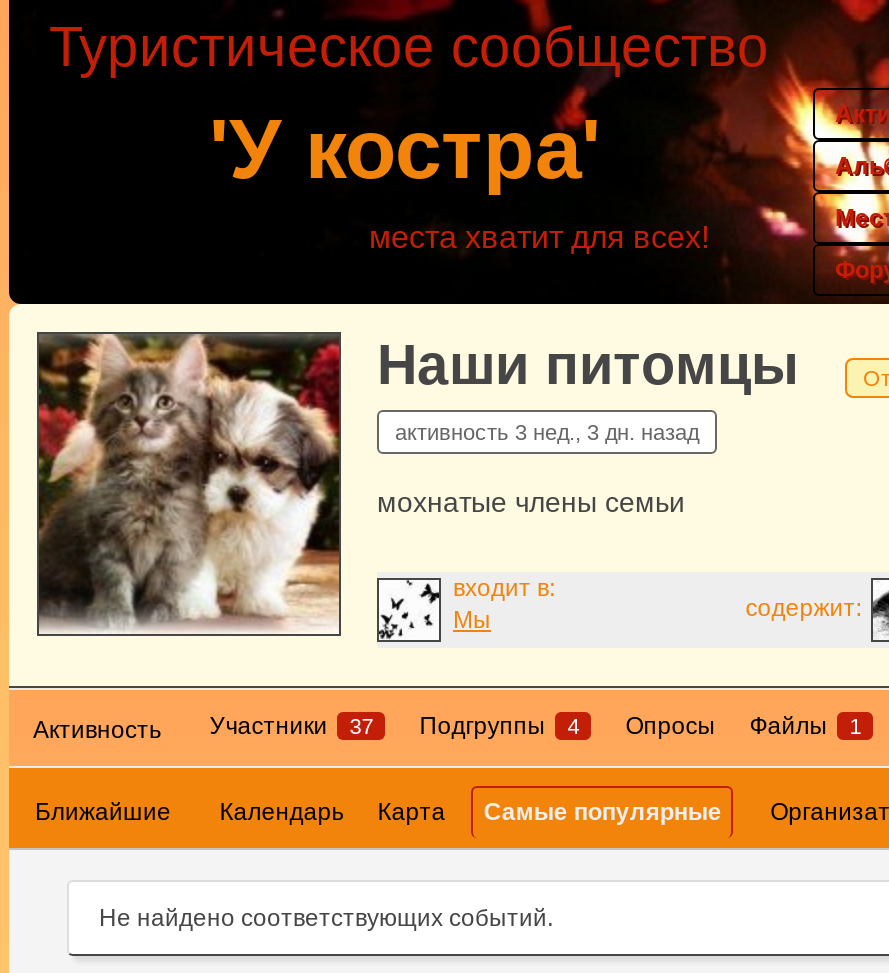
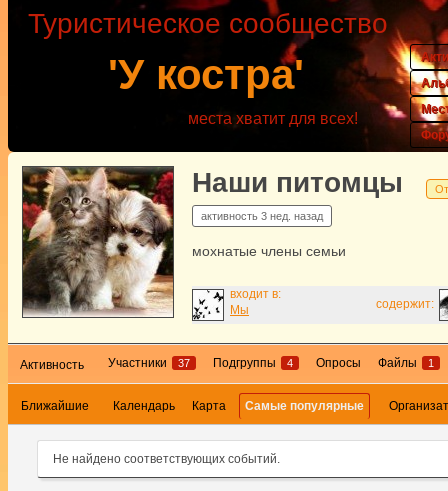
- активность 3 нед., 3 дн. назад
+ активность 3 нед. назад
